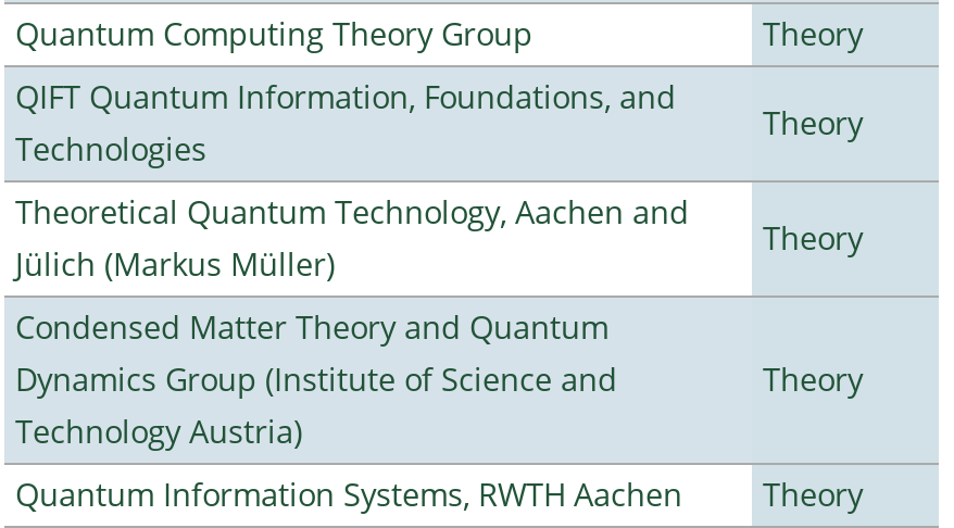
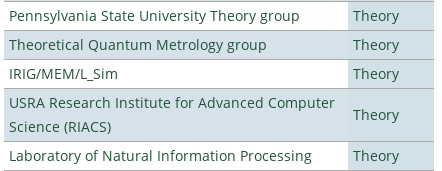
- Quantum Computing Theory Group
+ Pennsylvania State University Theory group

- QIFT Quantum Information, Foundations, and
- Technologies
+ Theoretical Quantum Metrology group

- Theoretical Quantum Technology, Aachen and
- Jülich (Markus Müller)
+ IRIG/MEM/L_Sim

- Condensed Matter Theory and Quantum
- Dynamics Group (Institute of Science and
- Technology Austria)
+ USRA Research Institute for Advanced Computer
+ Science (RIACS)

- Quantum Information Systems, RWTH Aachen
+ Laboratory of Natural Information Processing
